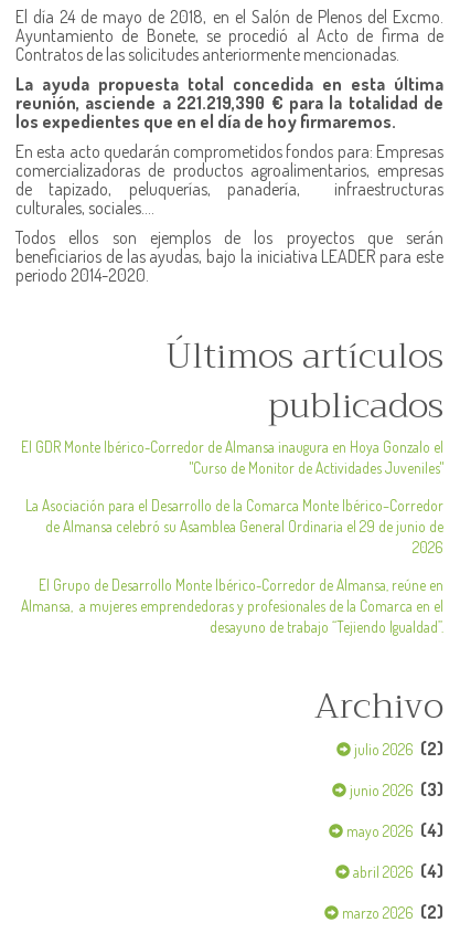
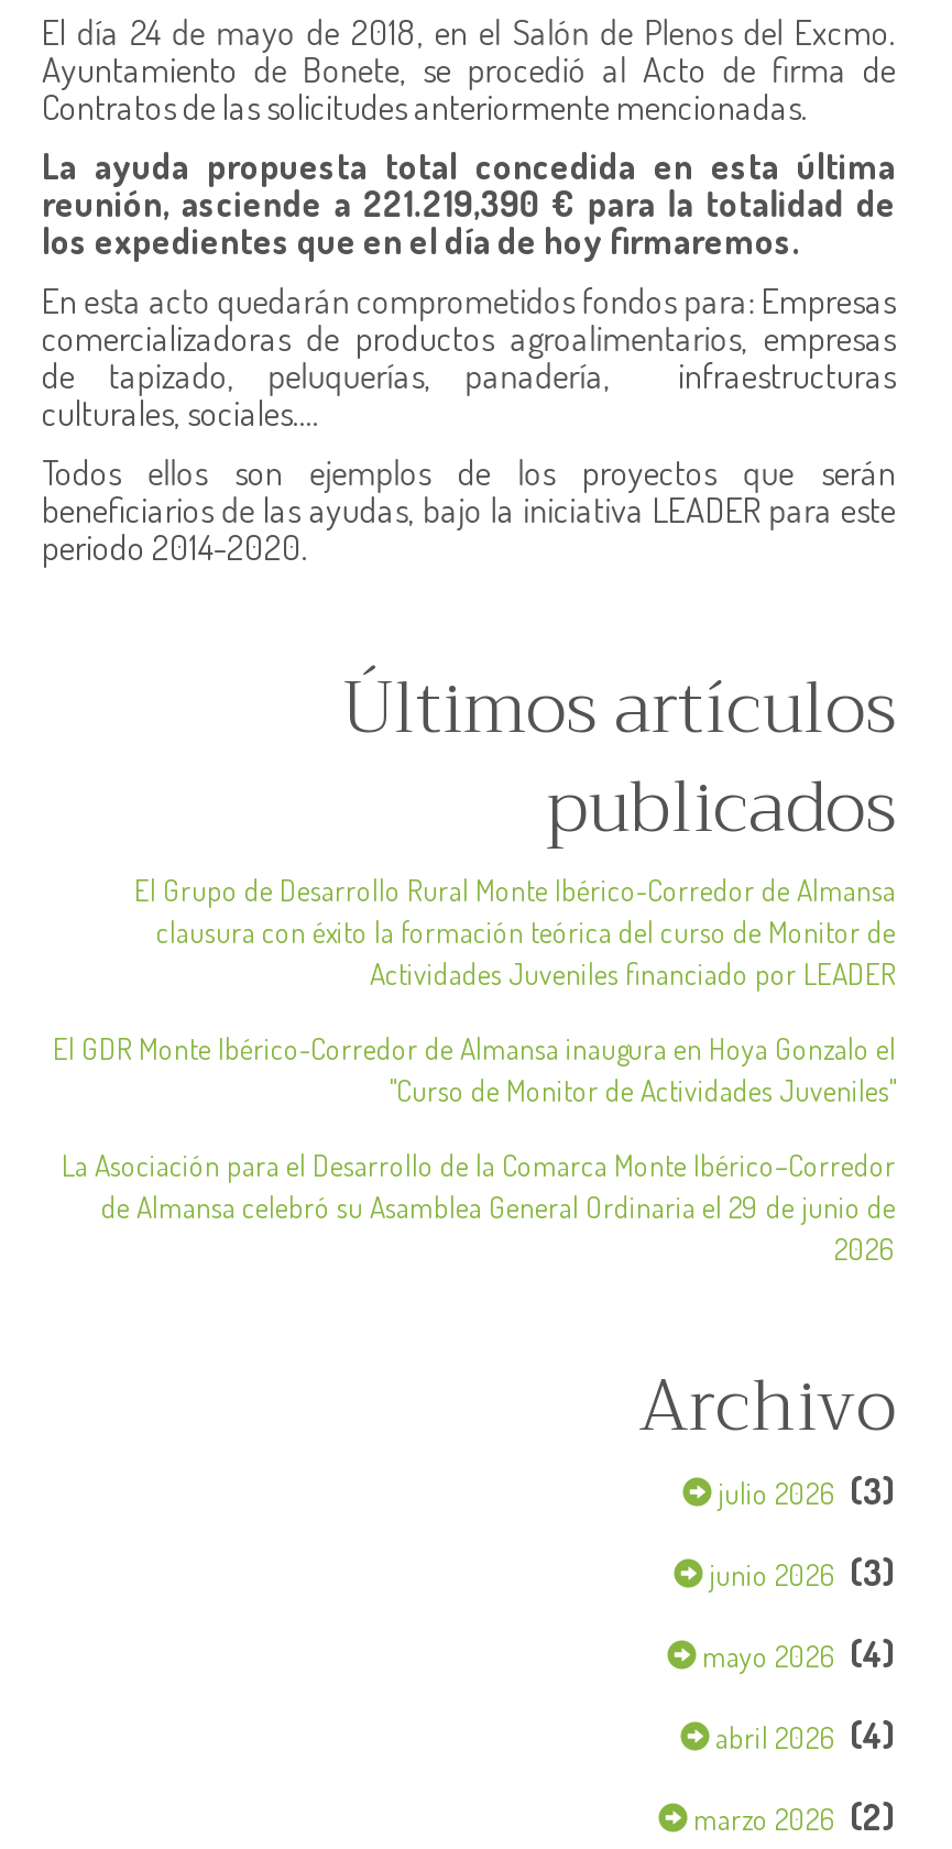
moved down: El GDR Monte Ibérico-Corredor de Almansa inaugura en Hoya Gonzalo el | "Curso de Monitor de Actividades Juveniles" | La Asociación para el Desarrollo de la Comarca Monte Ibérico–Corredor | de Almansa celebró su Asamblea General Ordinaria el 29 de junio de | 2026

+ El Grupo de Desarrollo Rural Monte Ibérico-Corredor de Almansa
+ clausura con éxito la formación teórica del curso de Monitor de
+ Actividades Juveniles financiado por LEADER

- El Grupo de Desarrollo Monte Ibérico-Corredor de Almansa, reúne en
- Almansa, a mujeres emprendedoras y profesionales de la Comarca en el
- desayuno de trabajo “Tejiendo Igualdad”.

- julio 2026 (2)
+ julio 2026 (3)
